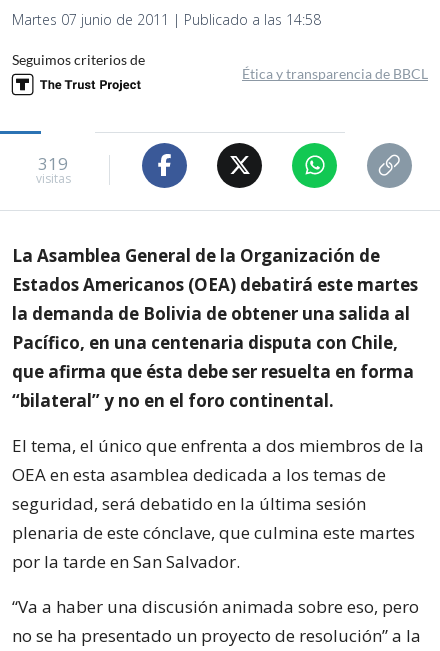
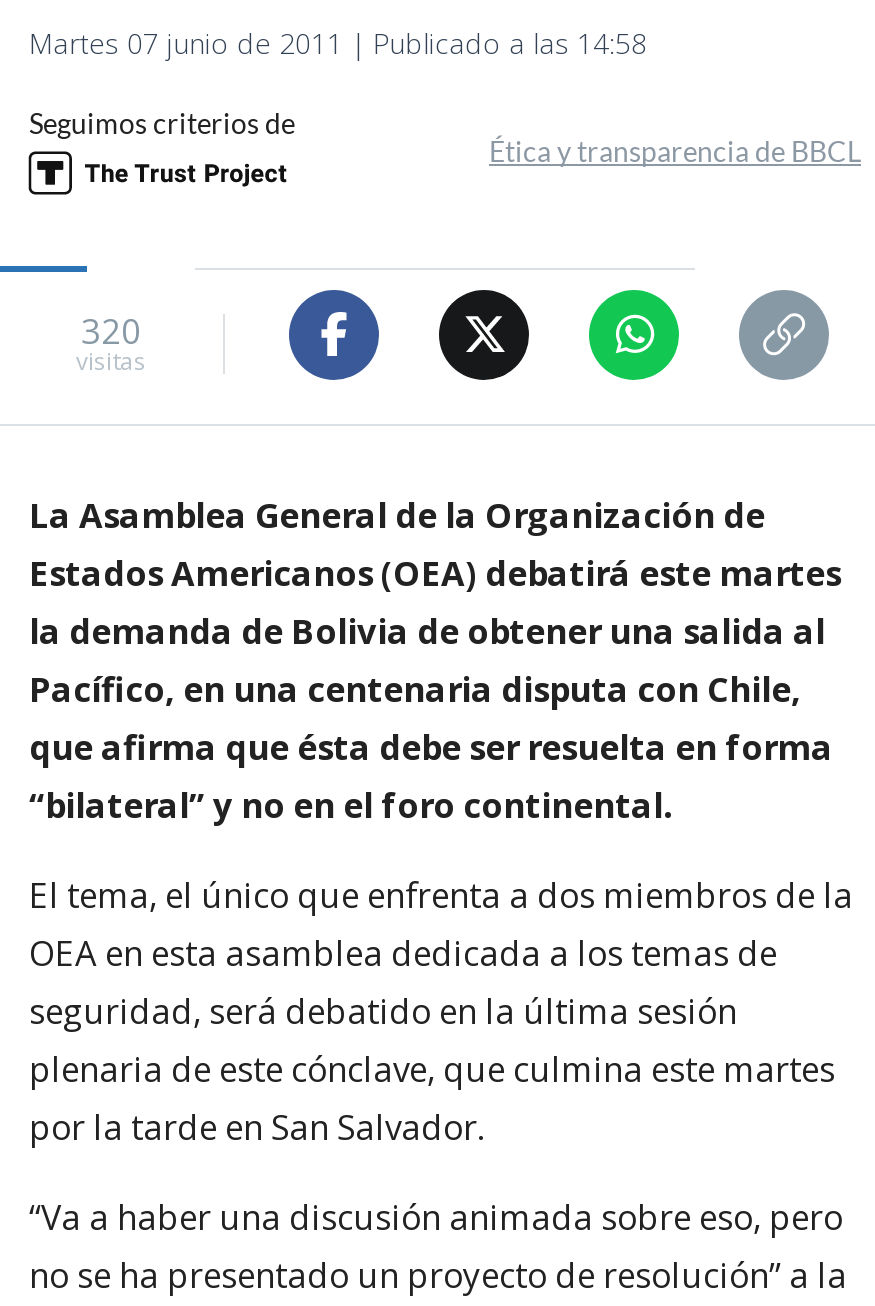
- 319
+ 320
